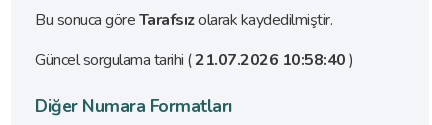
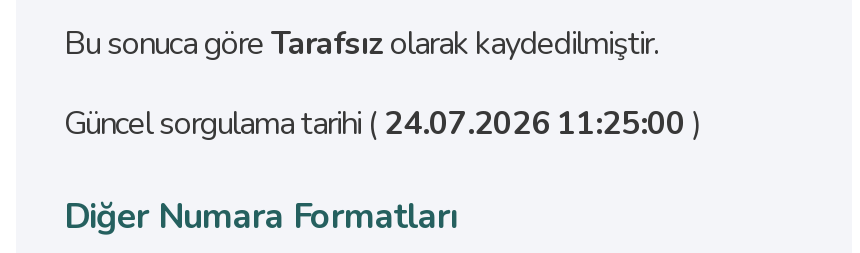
- Güncel sorgulama tarihi (21.07.2026 10:58:40)
+ Güncel sorgulama tarihi (24.07.2026 11:25:00)
